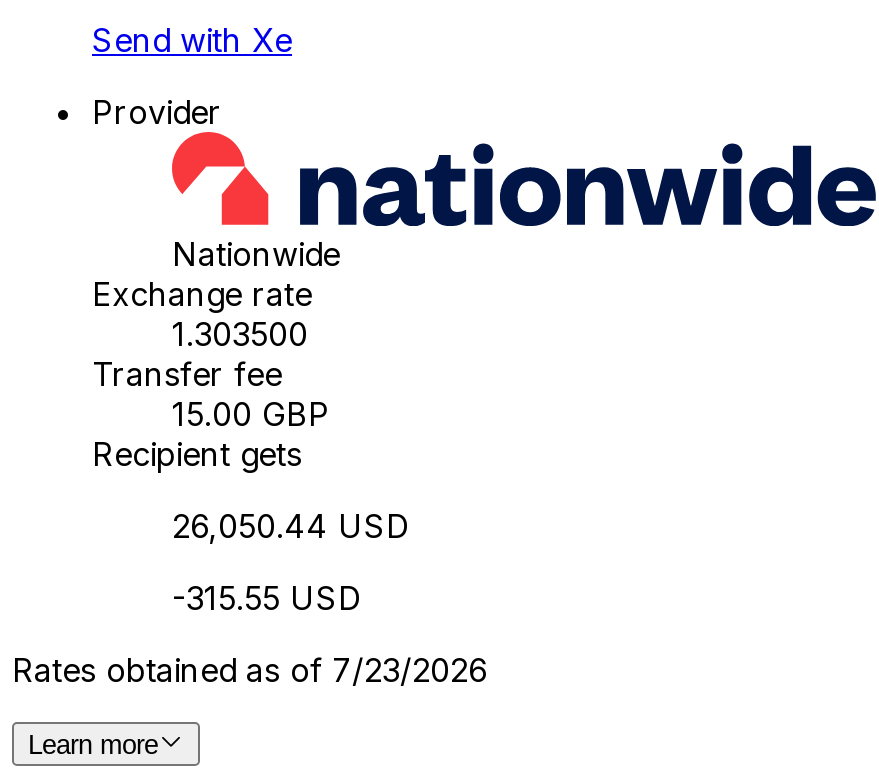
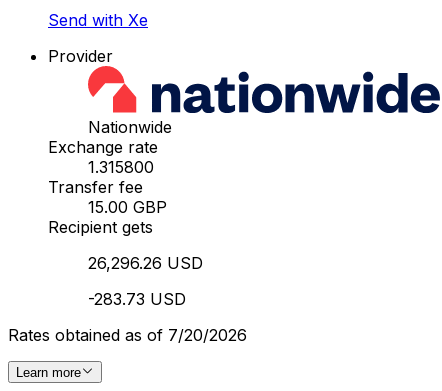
- 1.303500
+ 1.315800

- 26,050.44 USD
+ 26,296.26 USD

- -315.55 USD
+ -283.73 USD

- Rates obtained as of 7/23/2026
+ Rates obtained as of 7/20/2026
